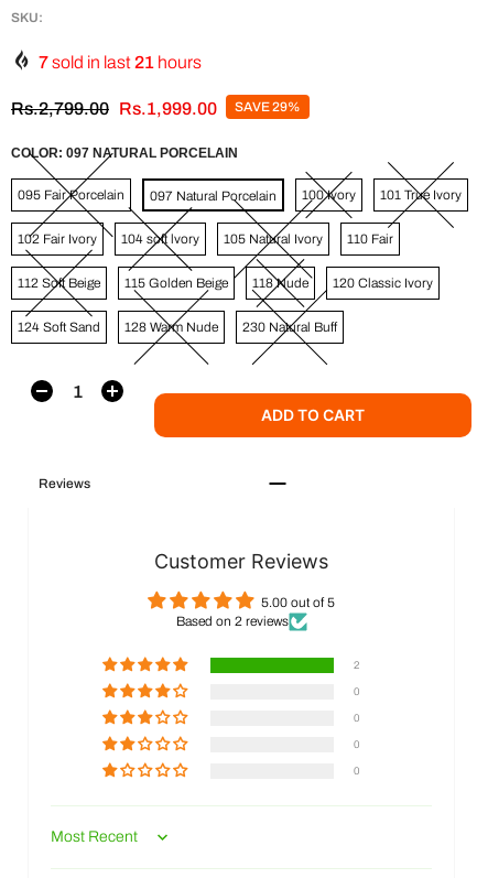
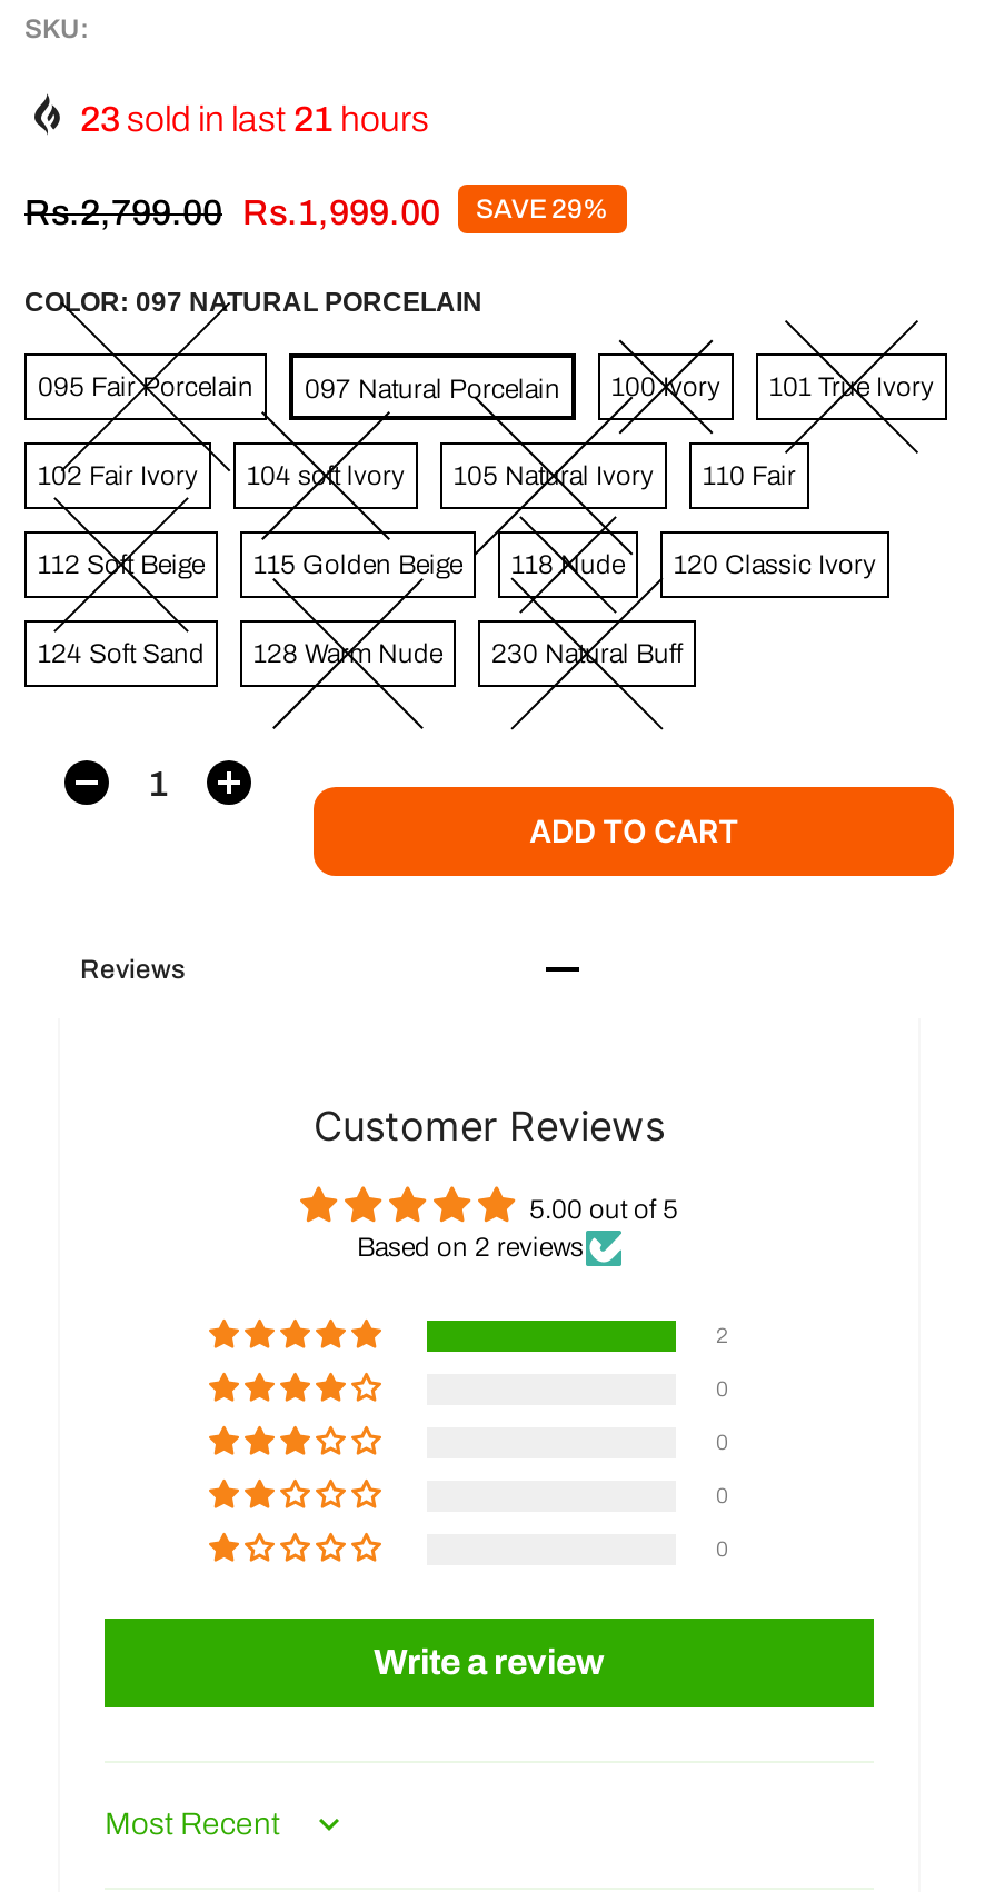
- 7 sold in last 21 hours
+ 23 sold in last 21 hours

+ Write a review
